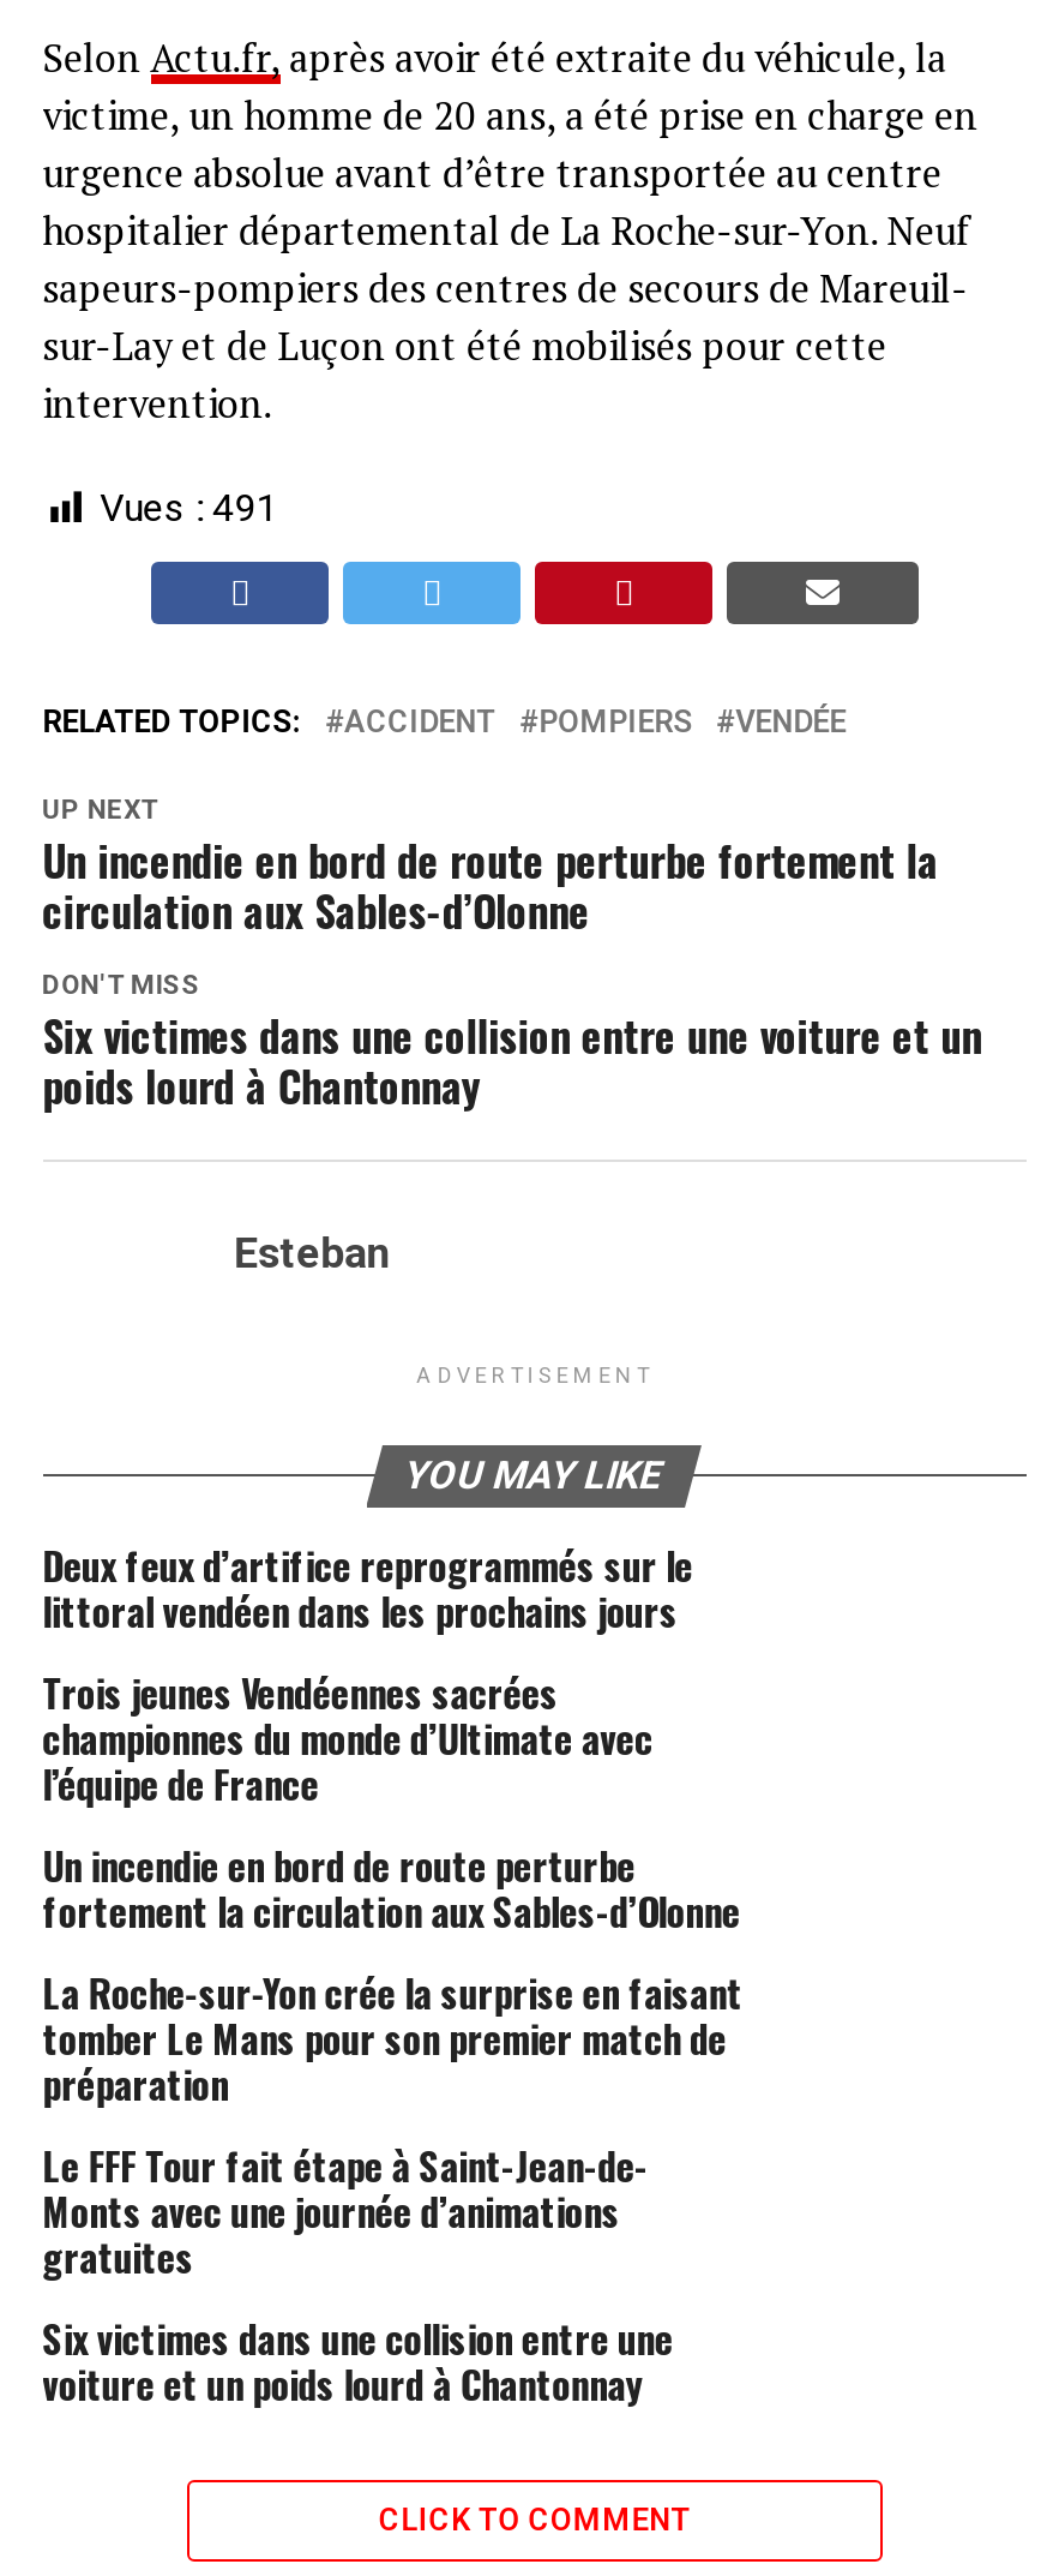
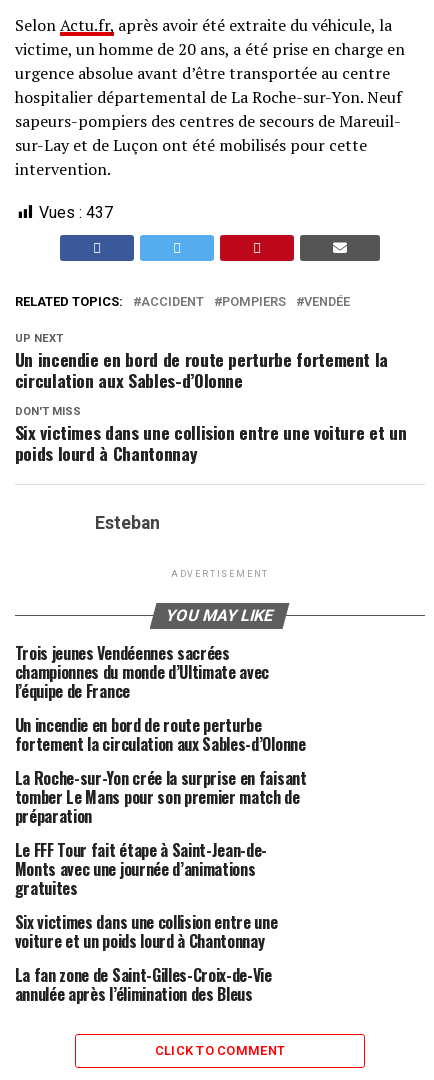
- Vues : 491
+ Vues : 437

- Deux feux d’artifice reprogrammés sur le
- littoral vendéen dans les prochains jours

moved up: Trois jeunes Vendéennes sacrées | championnes du monde d’Ultimate avec | l’équipe de France | ... | Six victimes dans une collision entre une | voiture et un poids lourd à Chantonnay

+ La fan zone de Saint-Gilles-Croix-de-Vie
+ annulée après l’élimination des Bleus
